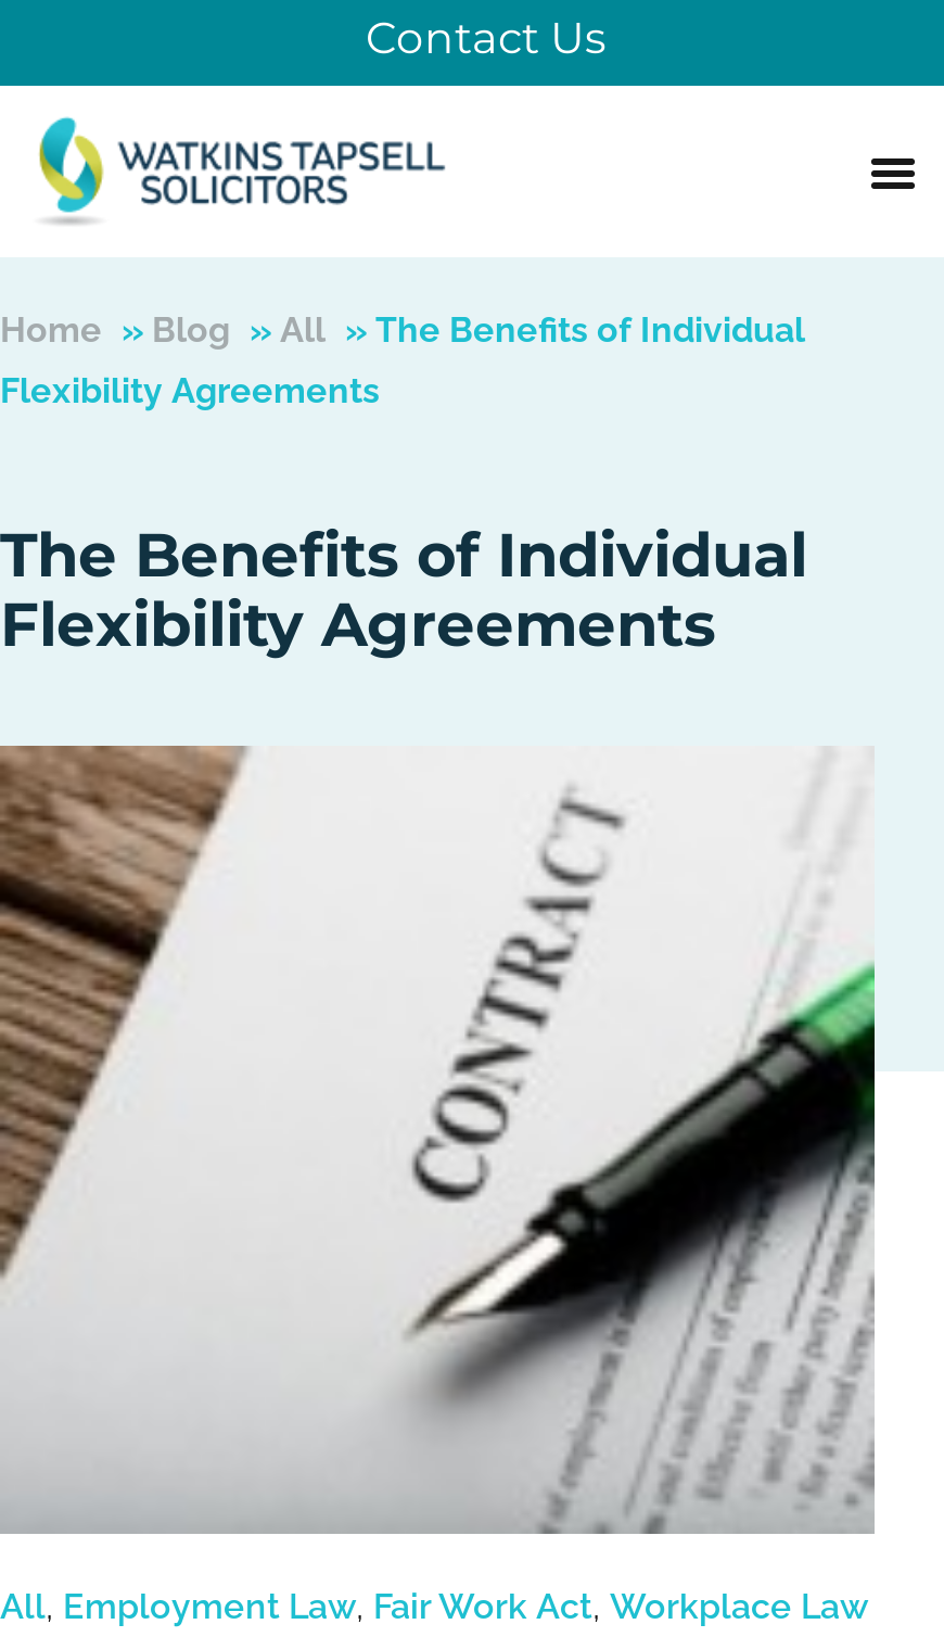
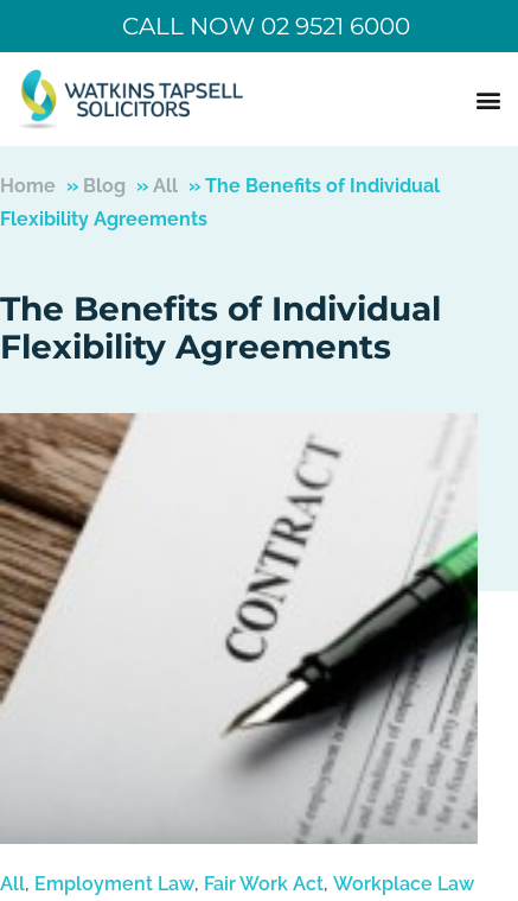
- Contact Us
+ CALL NOW 02 9521 6000
